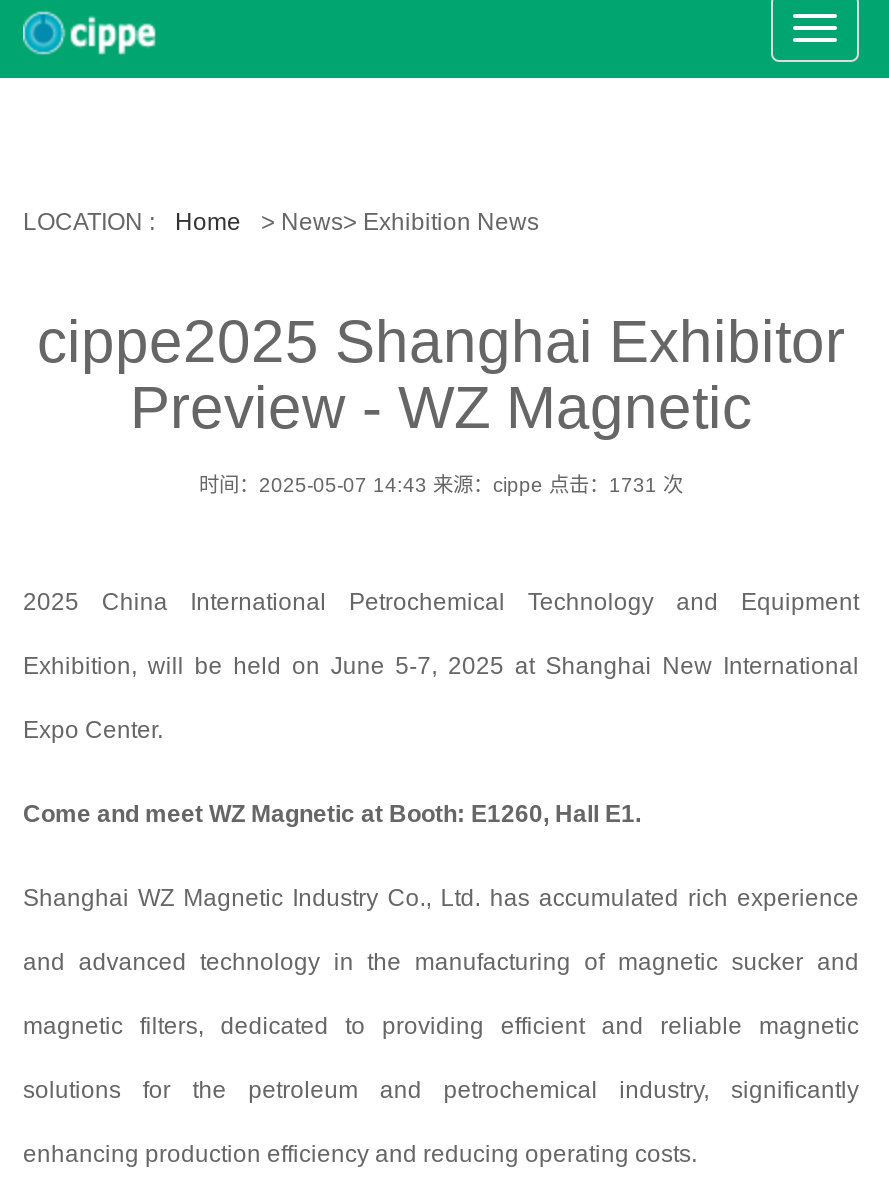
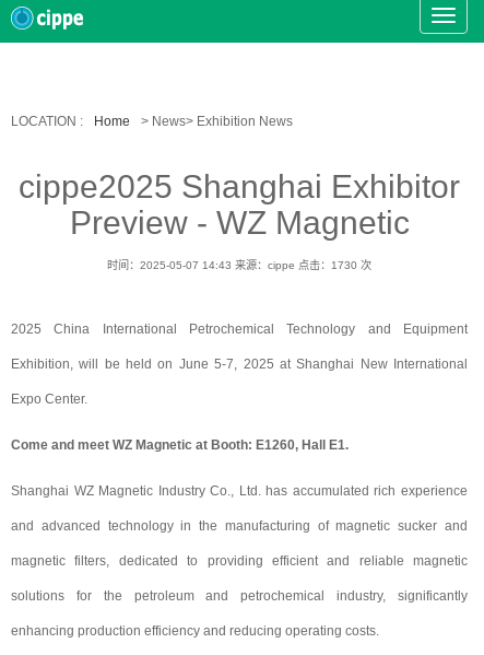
- 时间：2025-05-07 14:43 来源：cippe 点击：1731 次
+ 时间：2025-05-07 14:43 来源：cippe 点击：1730 次
